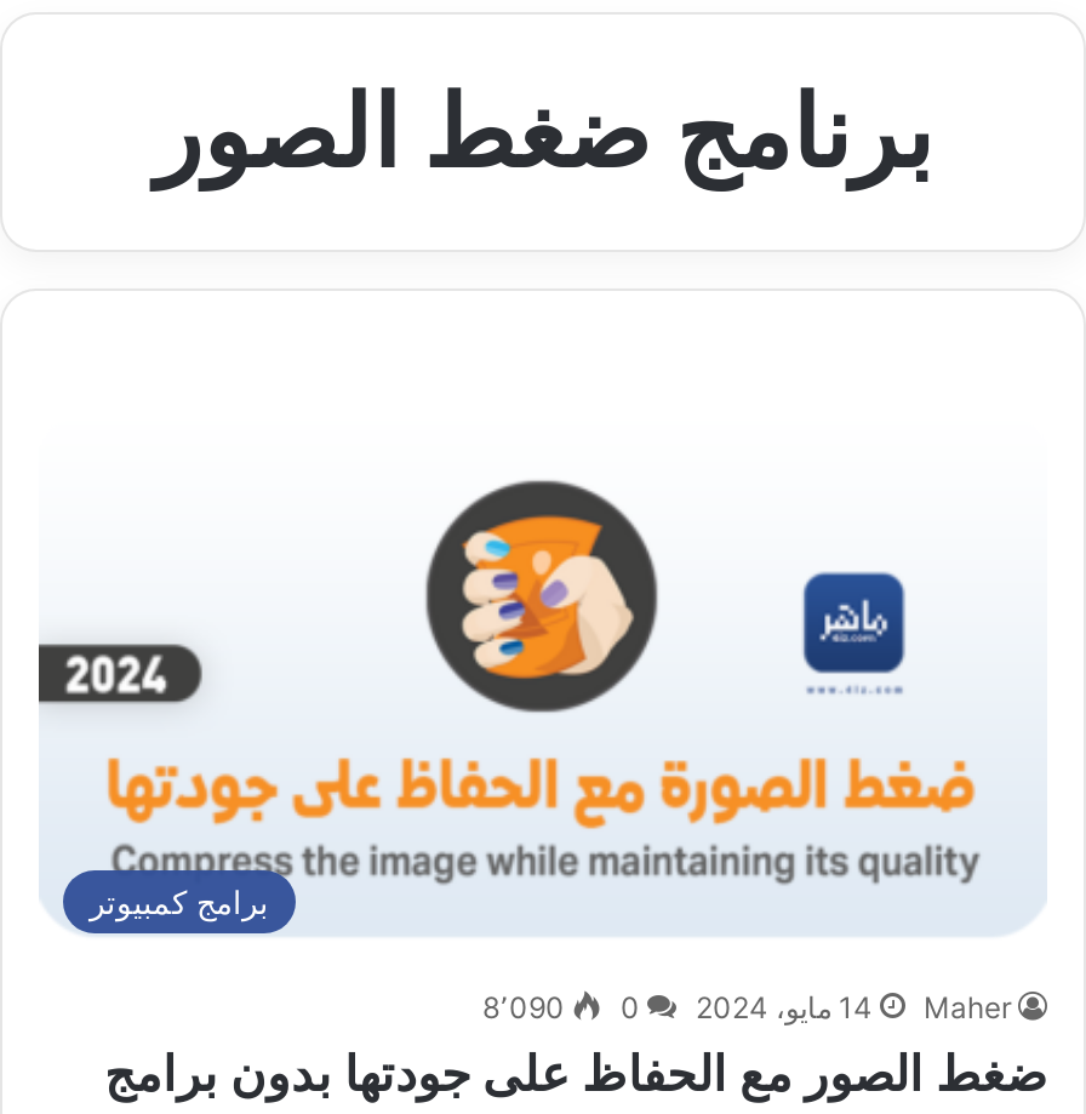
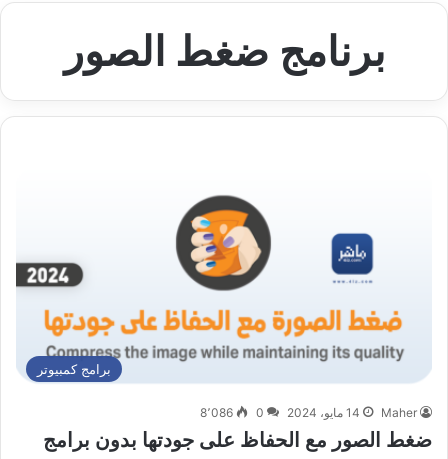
- 8٬090 0
+ 8٬086 0
